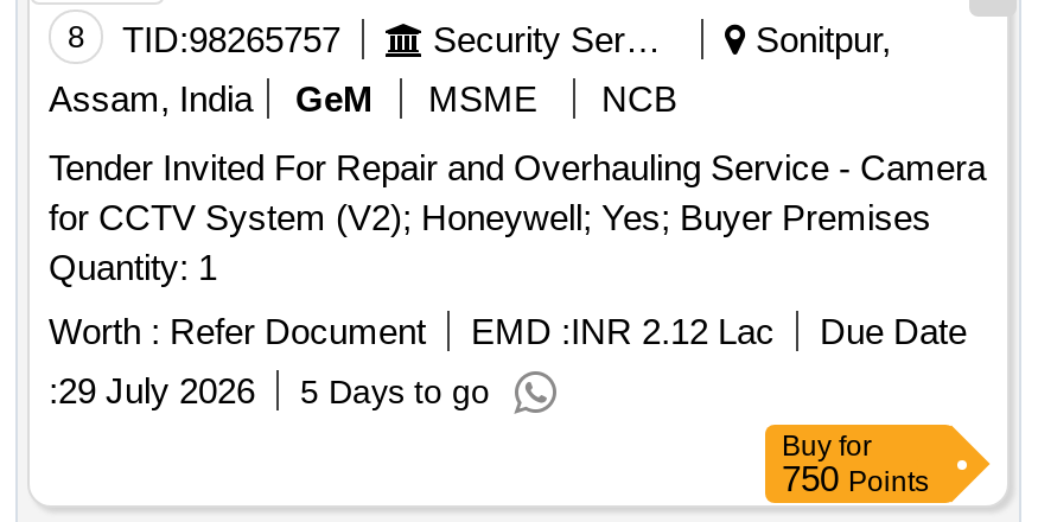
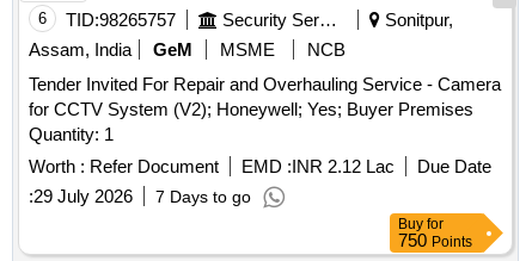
- 8 TID:98265757
+ 6 TID:98265757

- :29 July 2026 5 Days to go
+ :29 July 2026 7 Days to go
